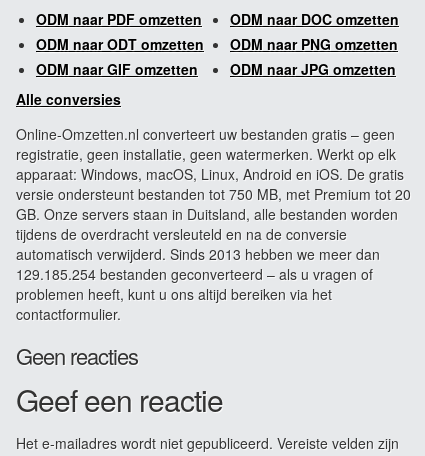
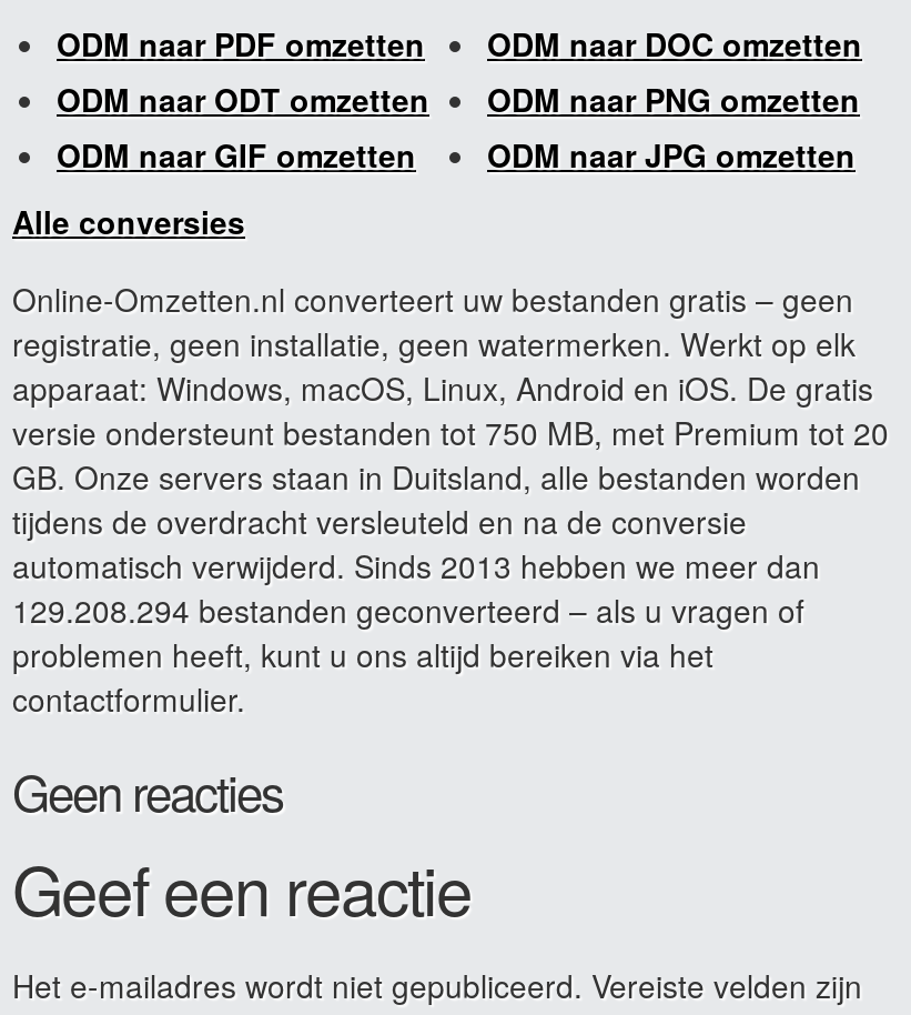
- 129.185.254 bestanden geconverteerd – als u vragen of
+ 129.208.294 bestanden geconverteerd – als u vragen of
